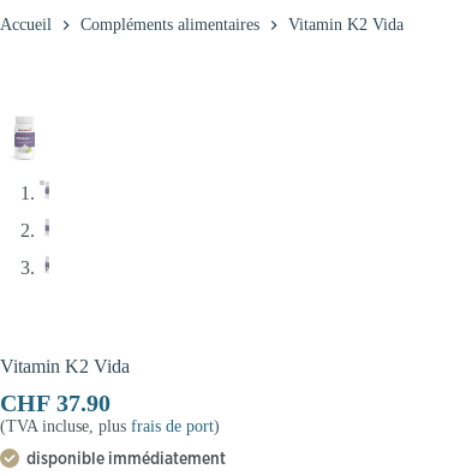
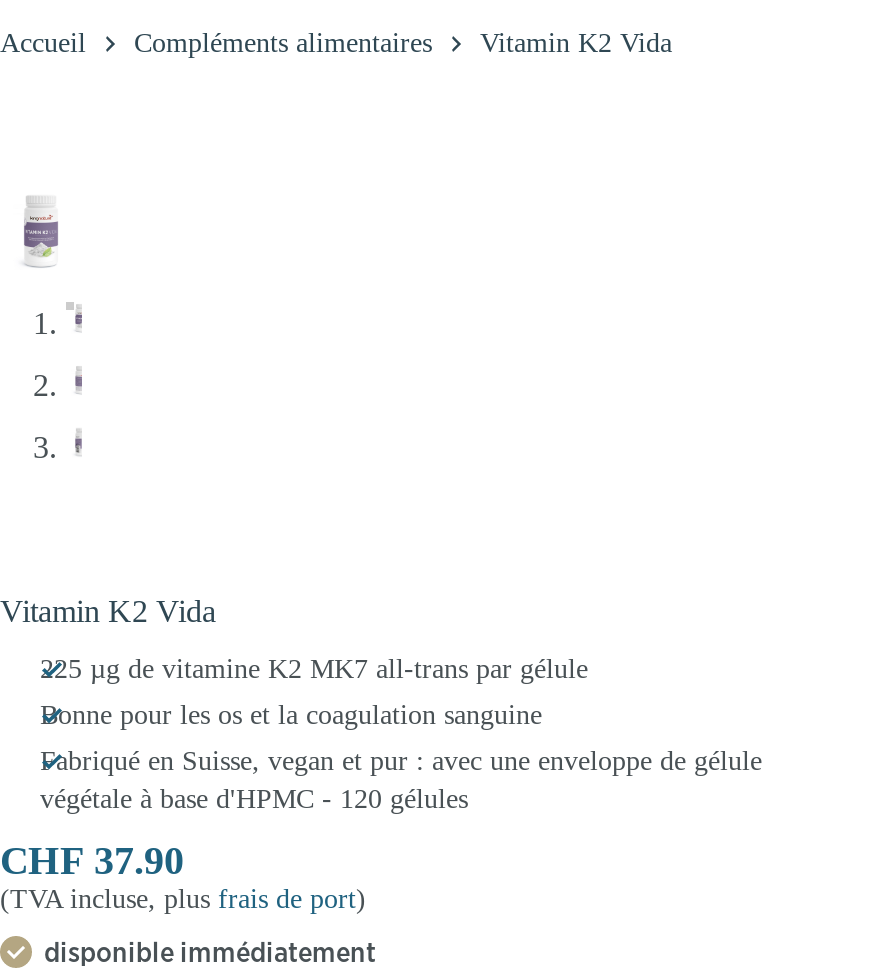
+ 225 µg de vitamine K2 MK7 all-trans par gélule
+ Bonne pour les os et la coagulation sanguine
+ Fabriqué en Suisse, vegan et pur : avec une enveloppe de gélule
+ végétale à base d'HPMC - 120 gélules
